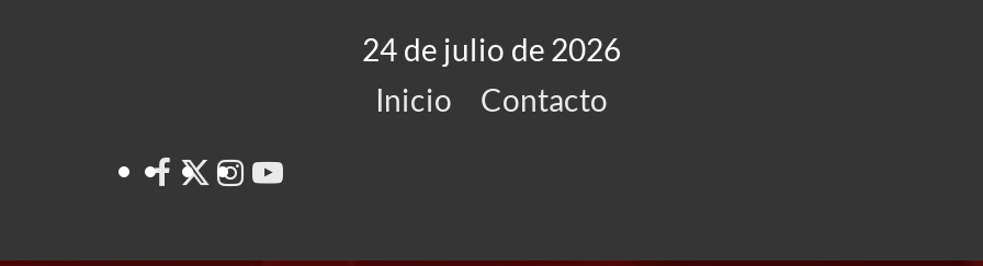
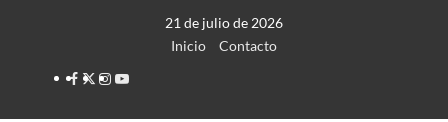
- 24 de julio de 2026
+ 21 de julio de 2026
